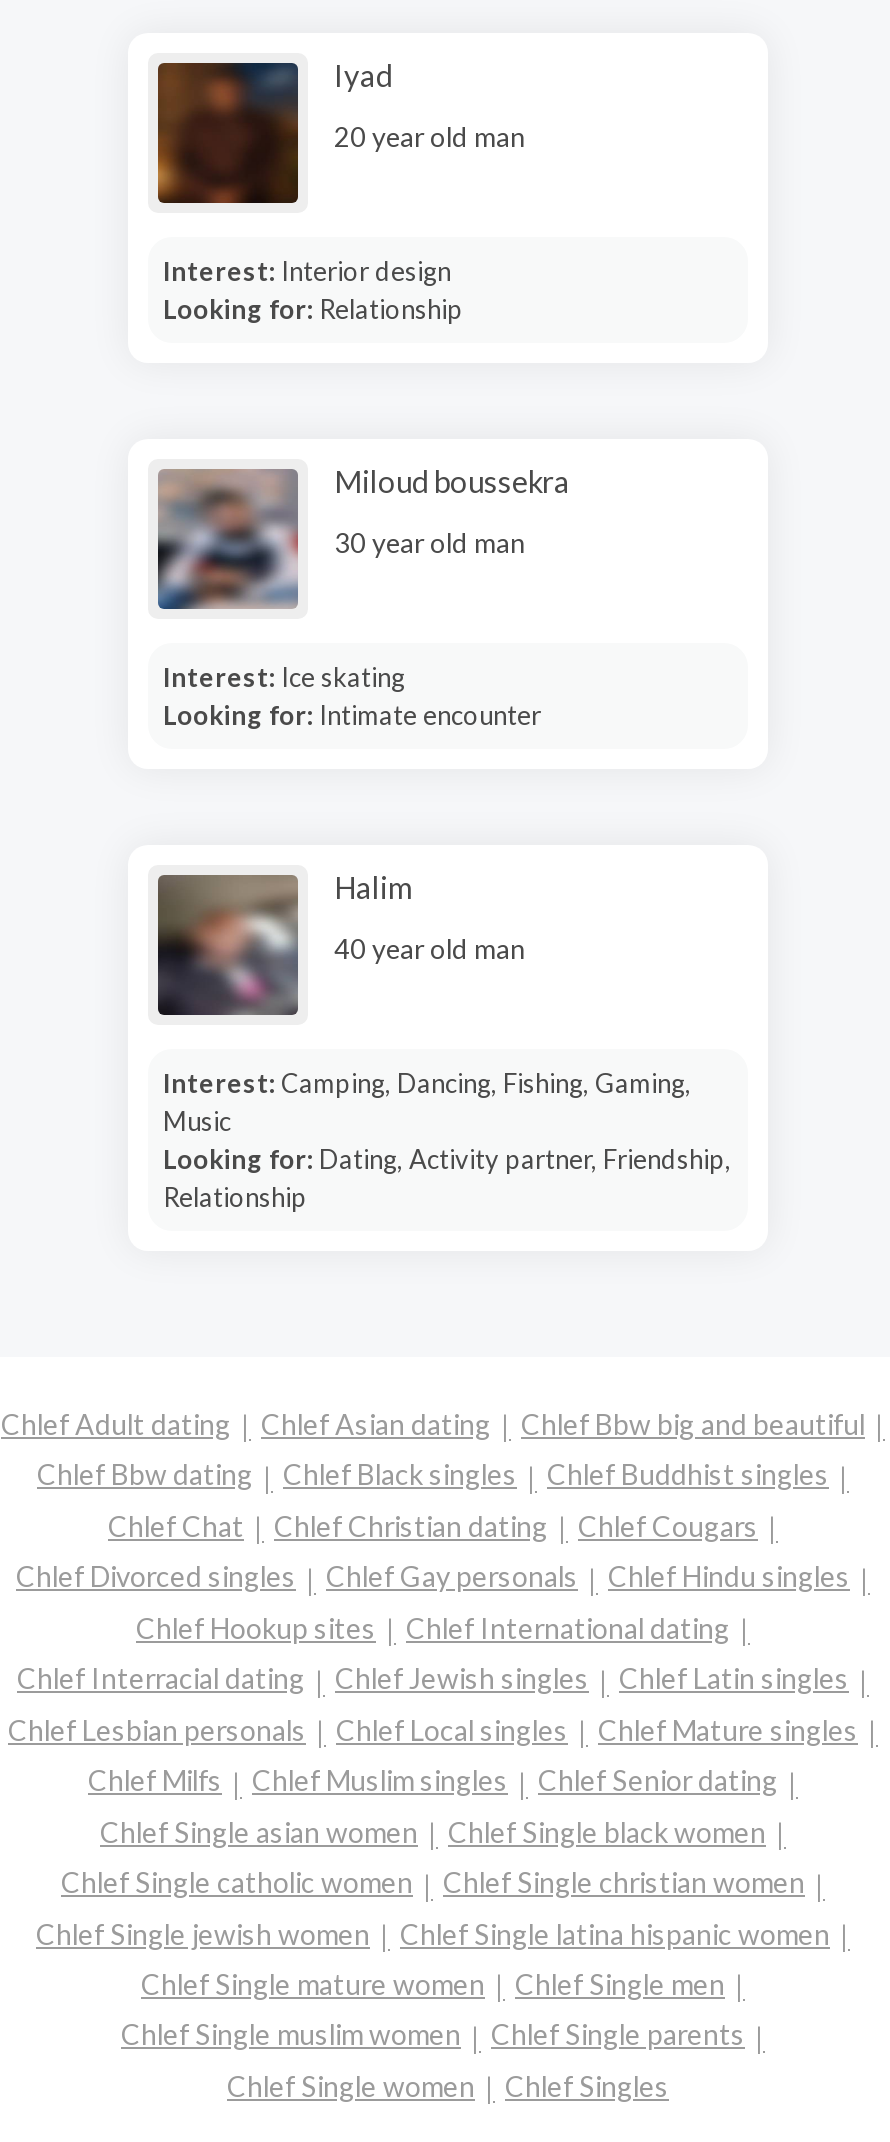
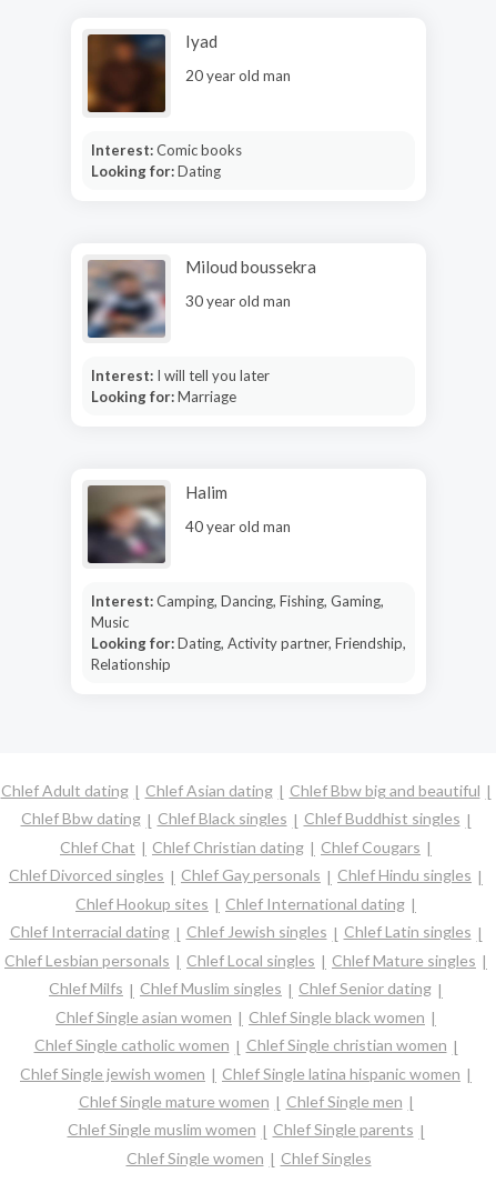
- Interest: Interior design
+ Interest: Comic books

- Looking for: Relationship
+ Looking for: Dating

- Interest: Ice skating
- Looking for: Intimate encounter
+ Interest: I will tell you later
+ Looking for: Marriage
